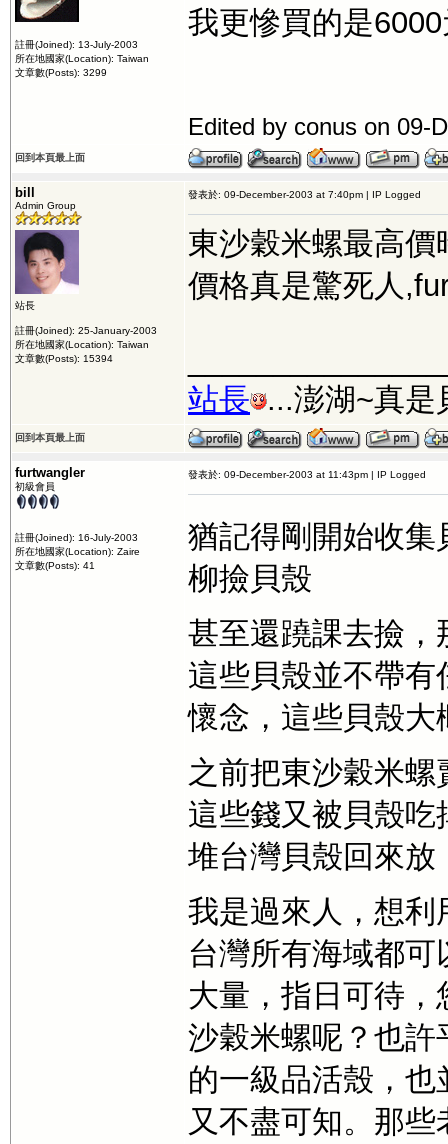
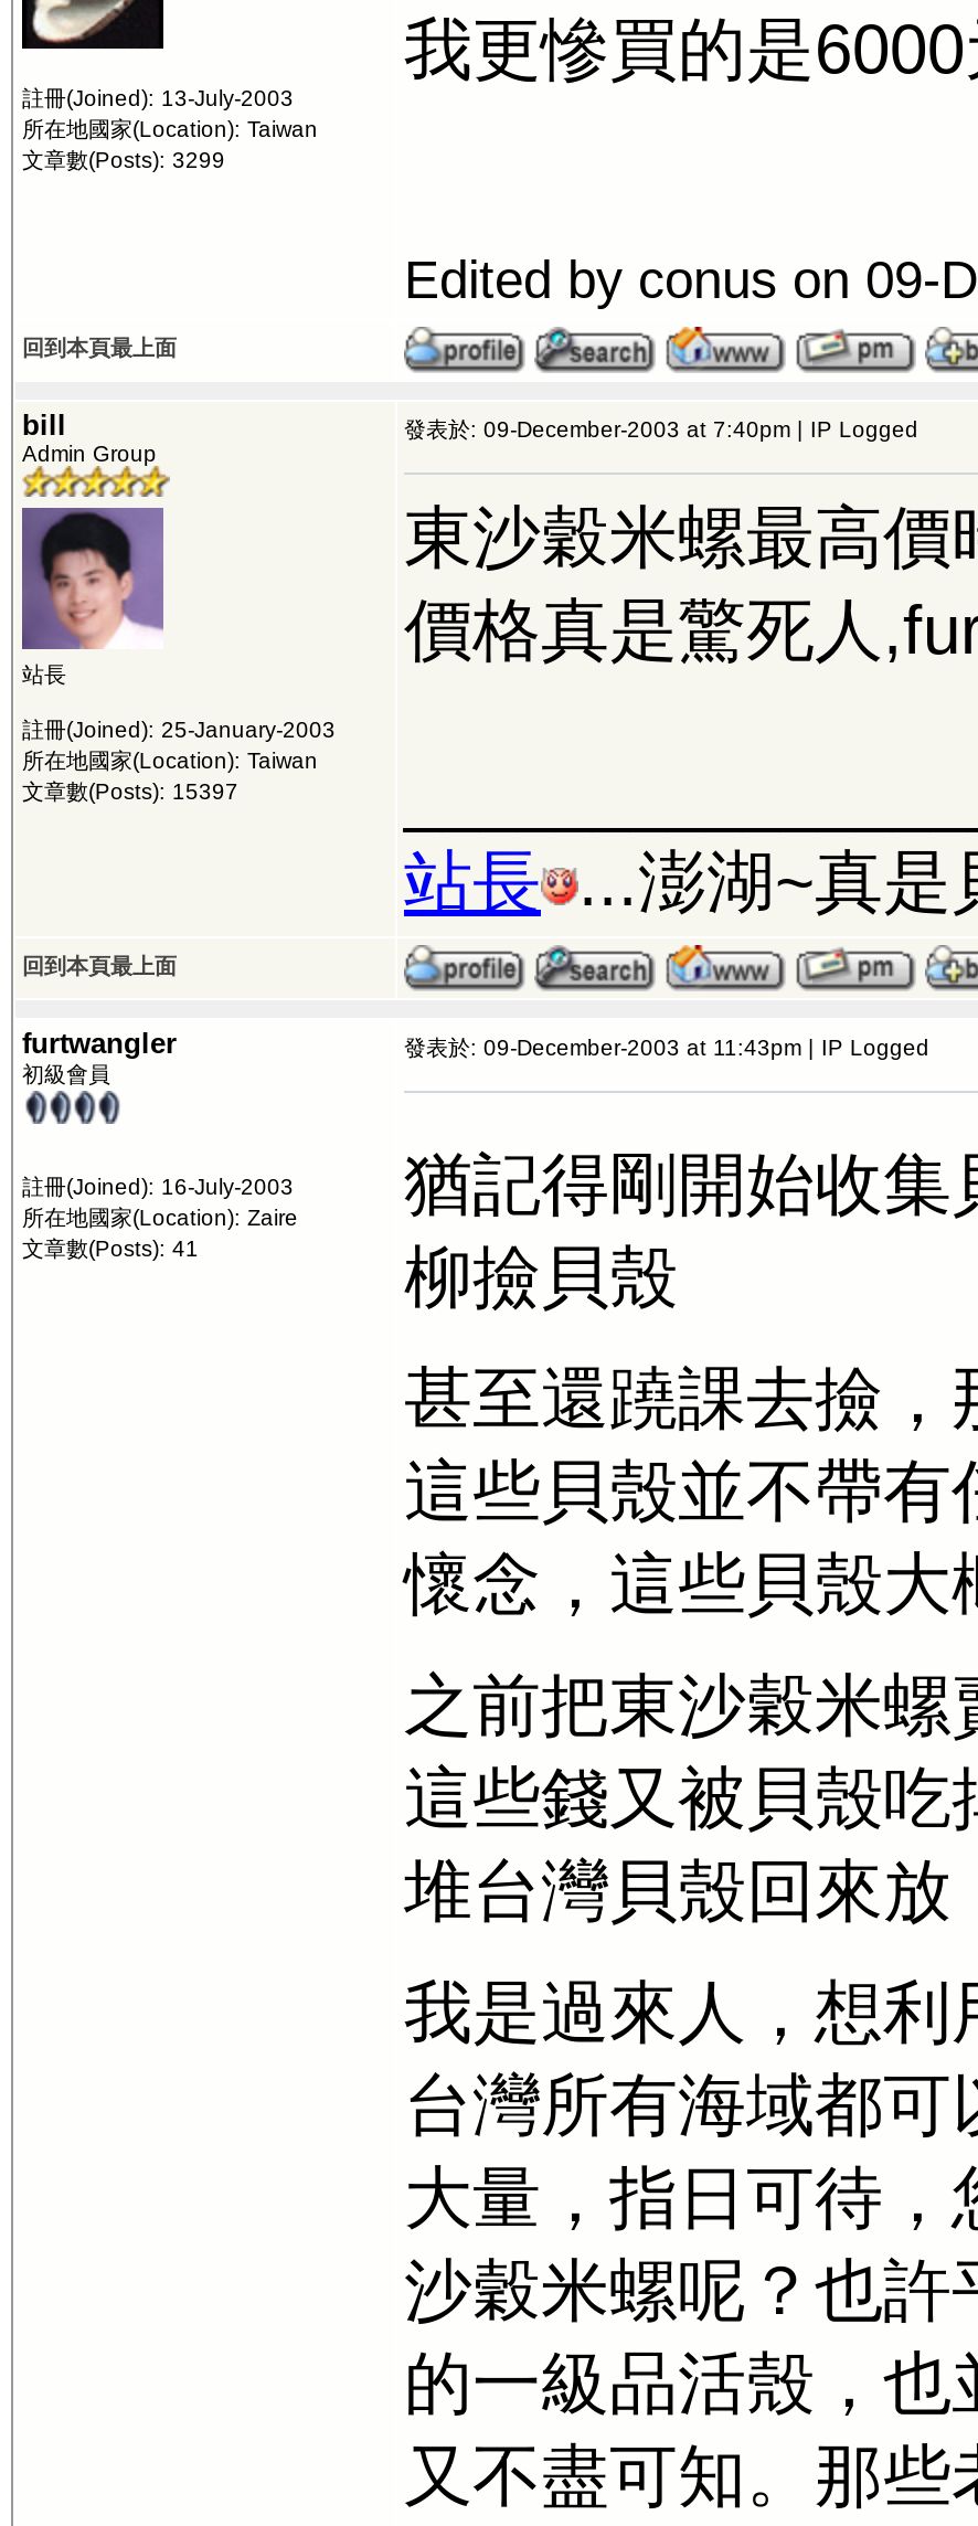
- 文章數(Posts): 15394
+ 文章數(Posts): 15397
